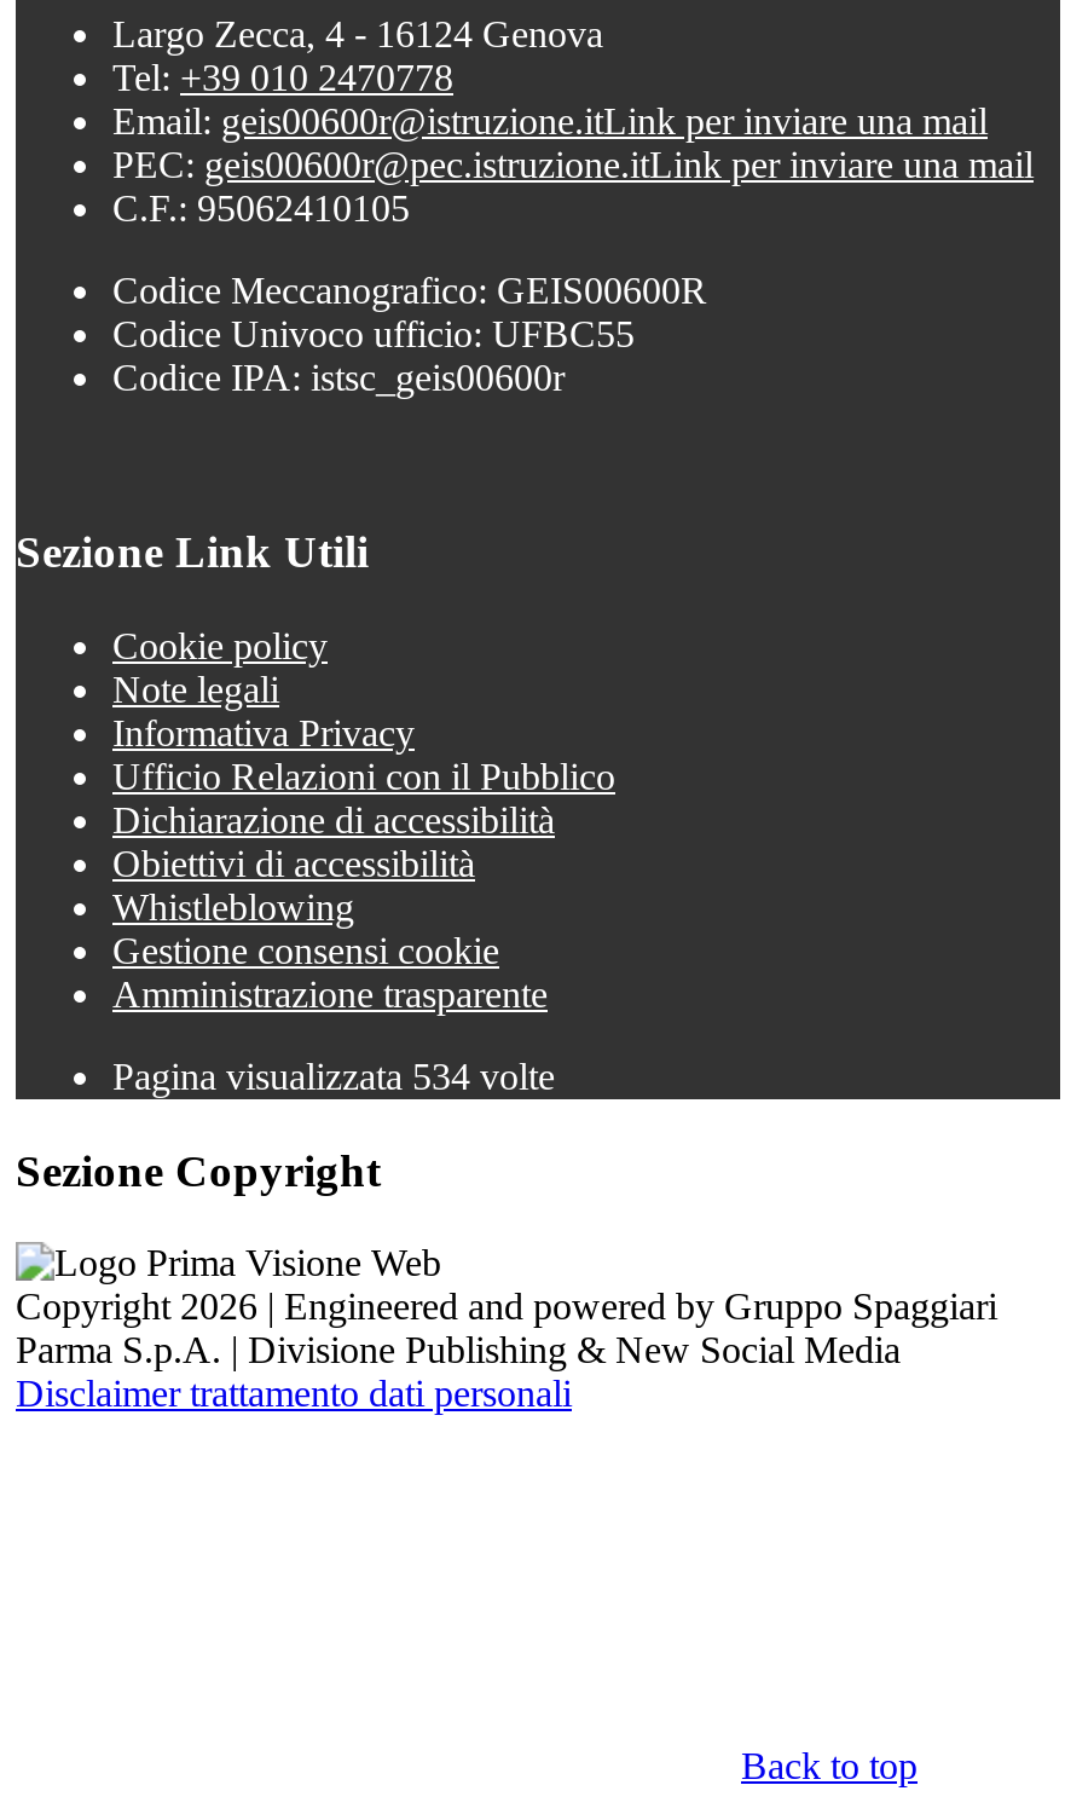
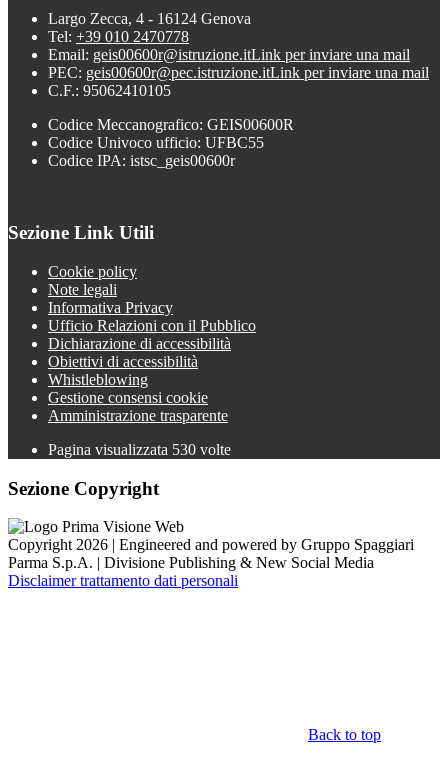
- Pagina visualizzata 534 volte
+ Pagina visualizzata 530 volte
